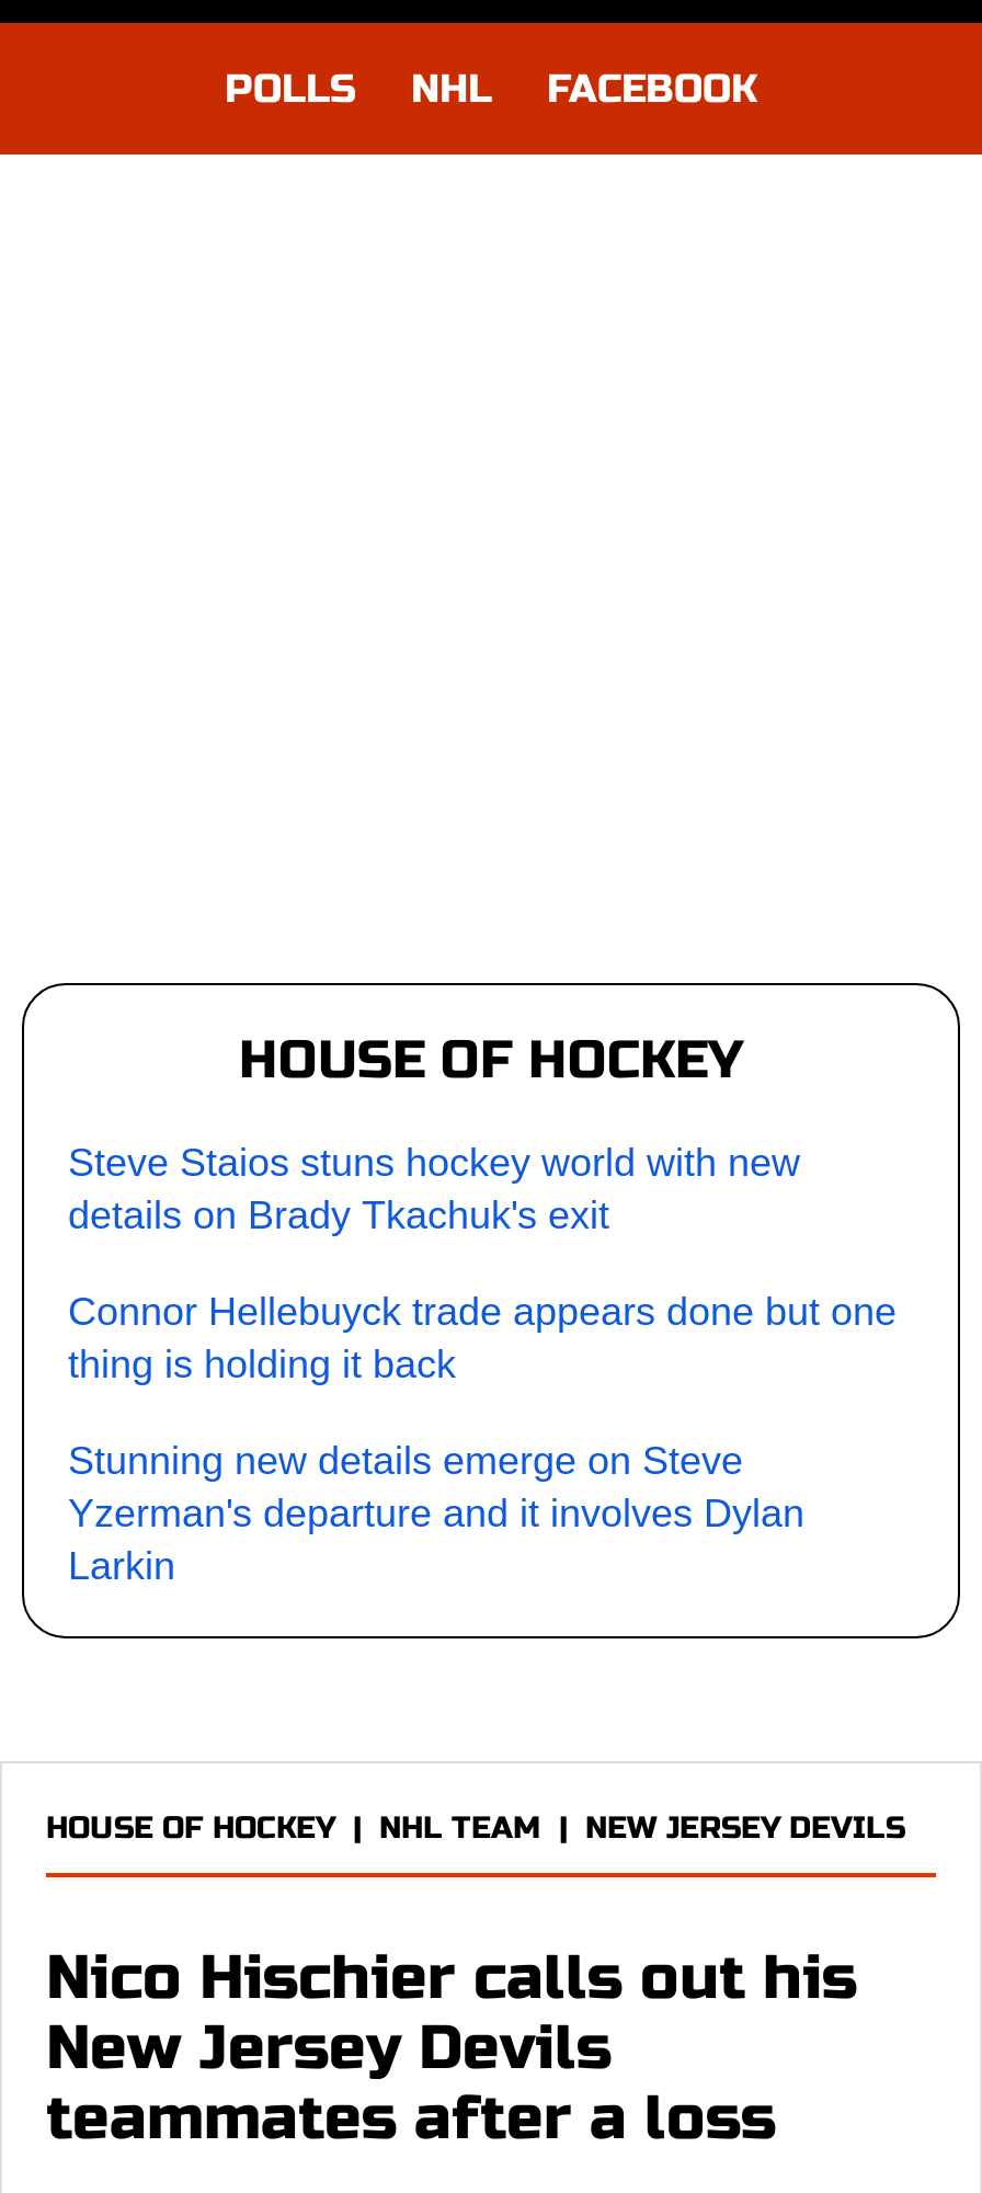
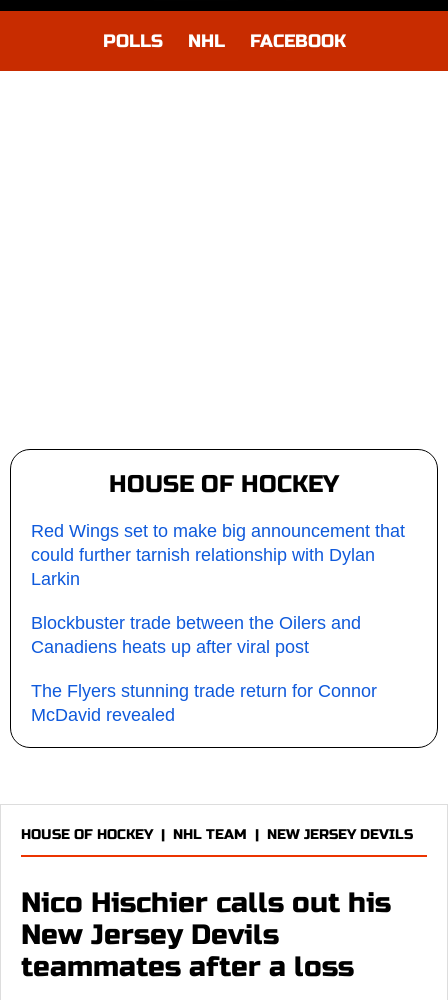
- Steve Staios stuns hockey world with new
- details on Brady Tkachuk's exit
- Connor Hellebuyck trade appears done but one
- thing is holding it back
- Stunning new details emerge on Steve
- Yzerman's departure and it involves Dylan
+ Red Wings set to make big announcement that
+ could further tarnish relationship with Dylan

moved up: Larkin

+ Blockbuster trade between the Oilers and
+ Canadiens heats up after viral post
+ The Flyers stunning trade return for Connor
+ McDavid revealed
